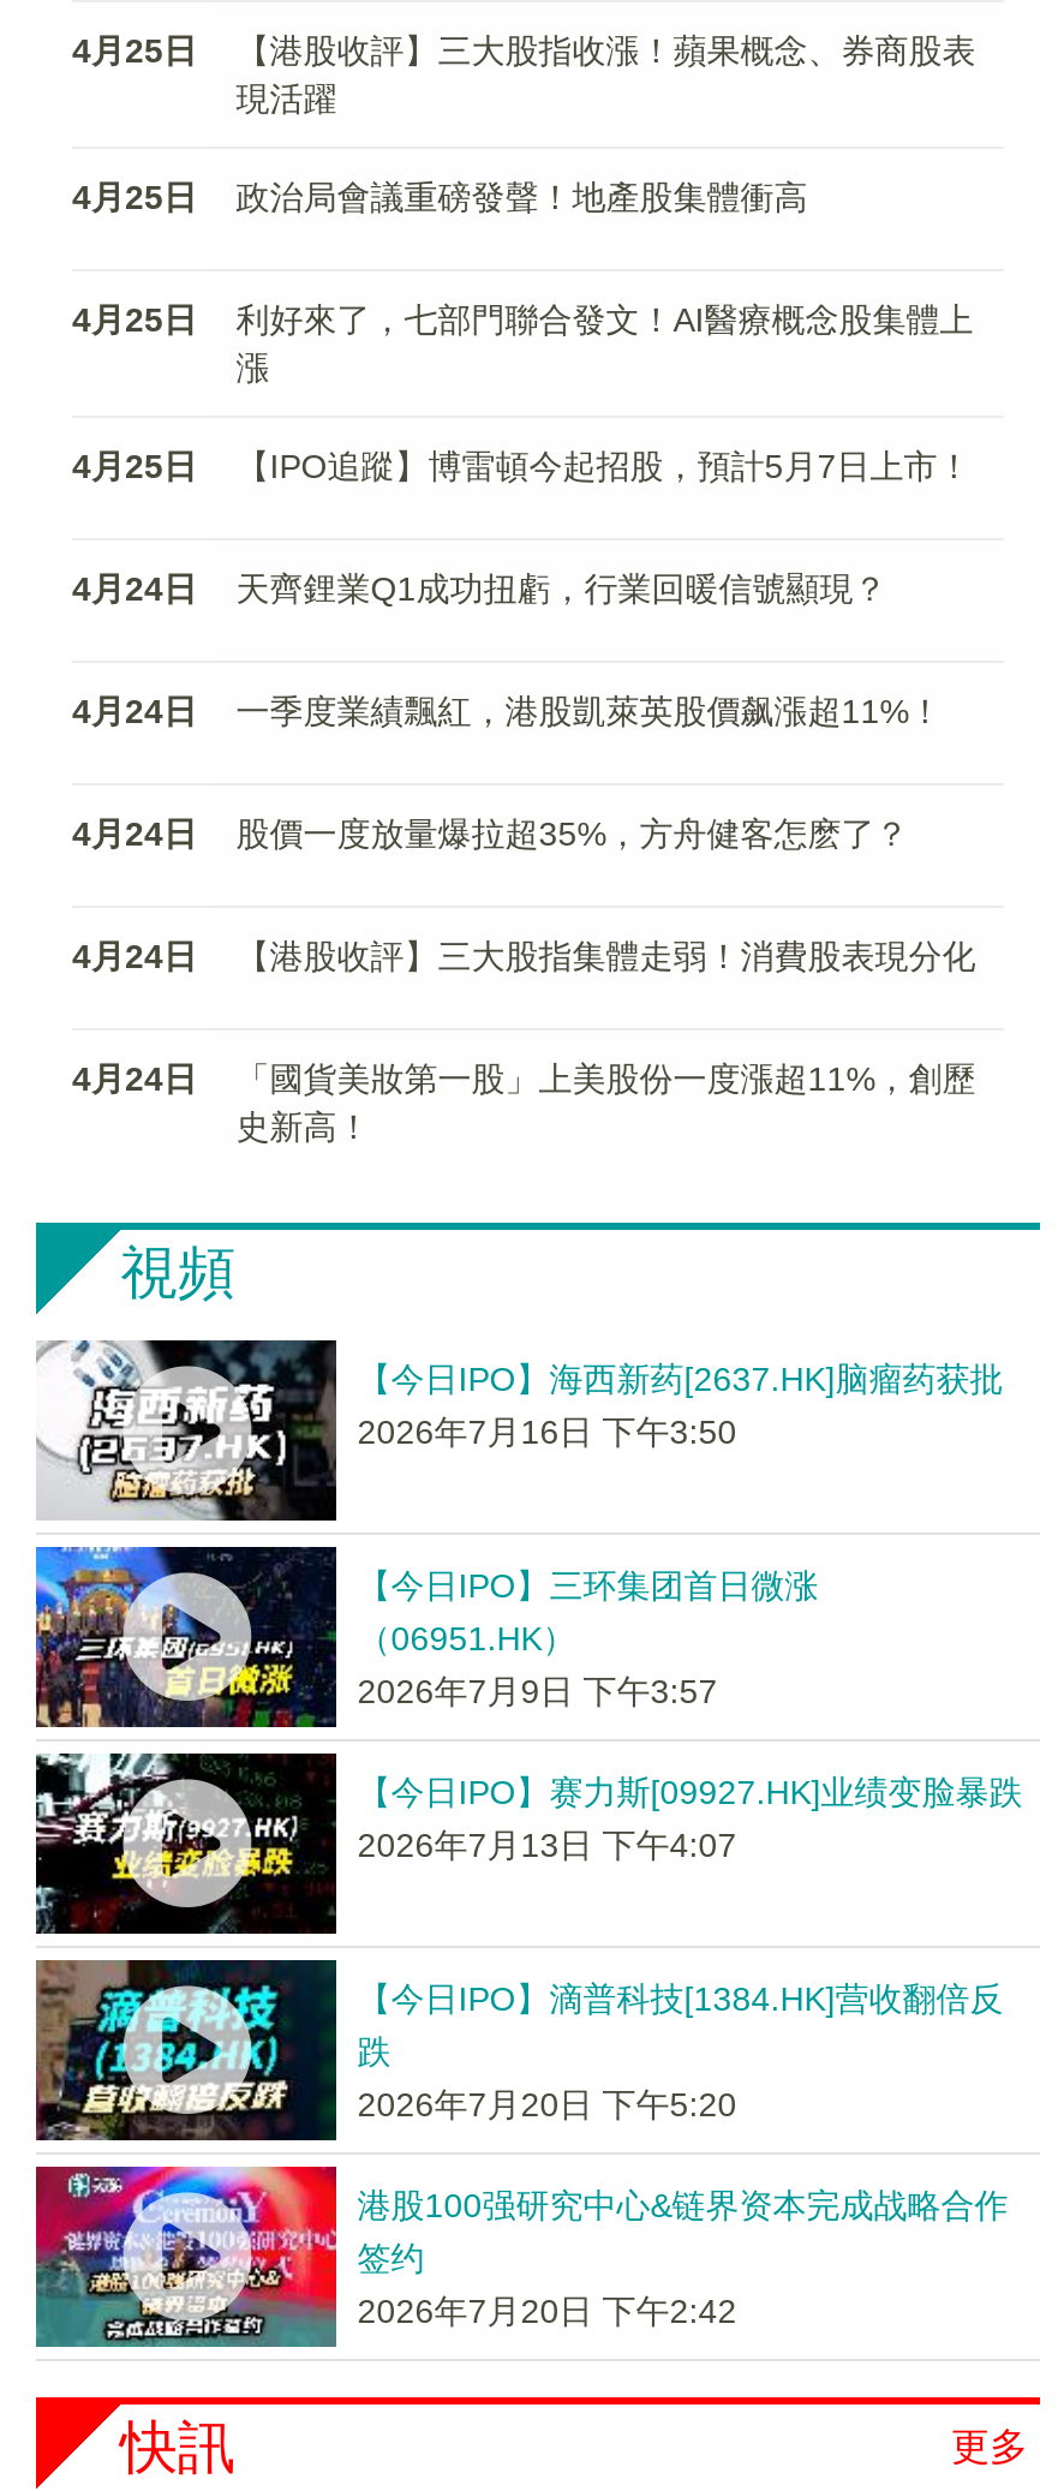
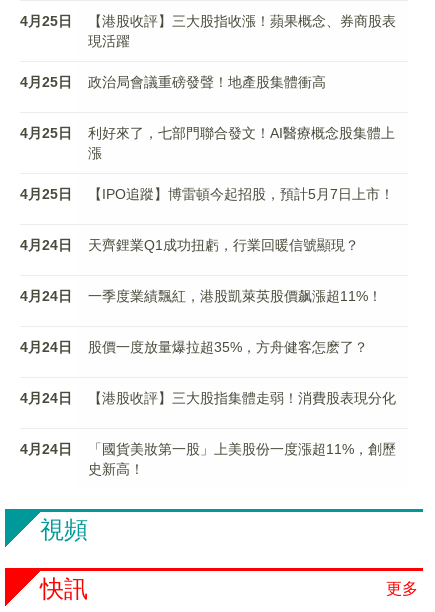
- [image]
- 【今日IPO】海西新药[2637.HK]脑瘤药获批
- 2026年7月16日 下午3:50

- [image]
- 【今日IPO】三环集团首日微涨
- （06951.HK）
- 2026年7月9日 下午3:57
- 【今日IPO】赛力斯[09927.HK]业绩变脸暴跌
- 2026年7月13日 下午4:07

- [image]
- 【今日IPO】滴普科技[1384.HK]营收翻倍反
- 跌
- 2026年7月20日 下午5:20
- 港股100强研究中心&链界资本完成战略合作
- 签约
- 2026年7月20日 下午2:42

- [image]

- [image]
